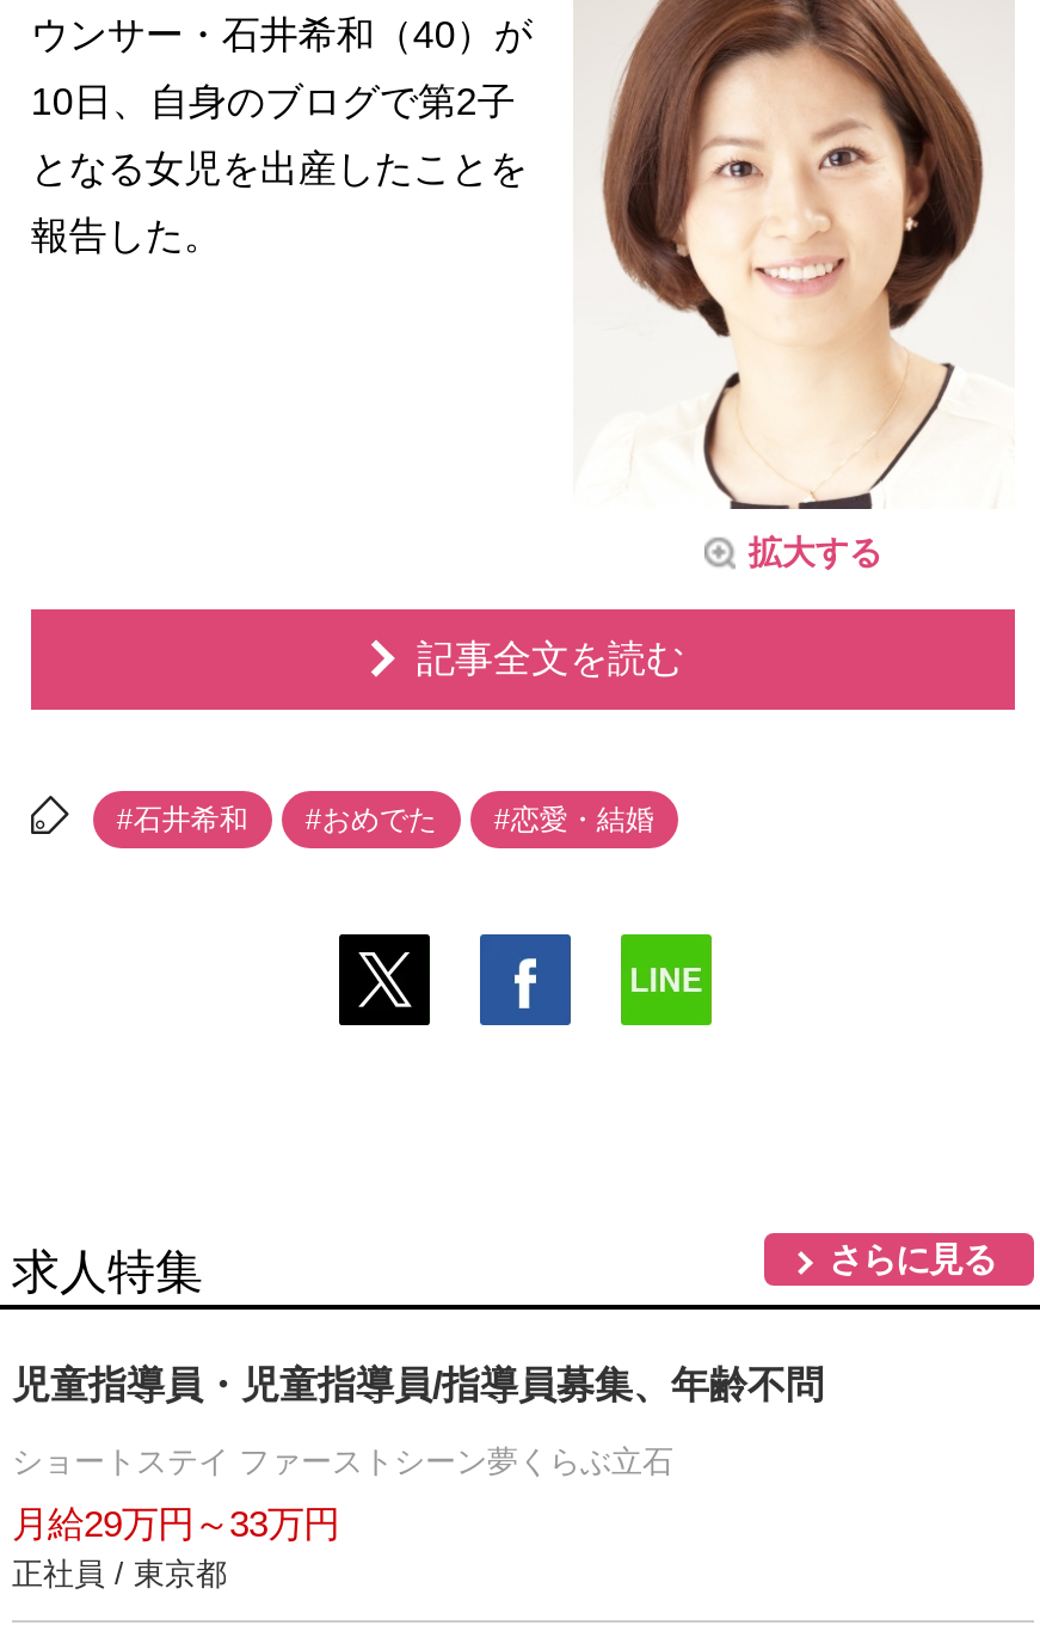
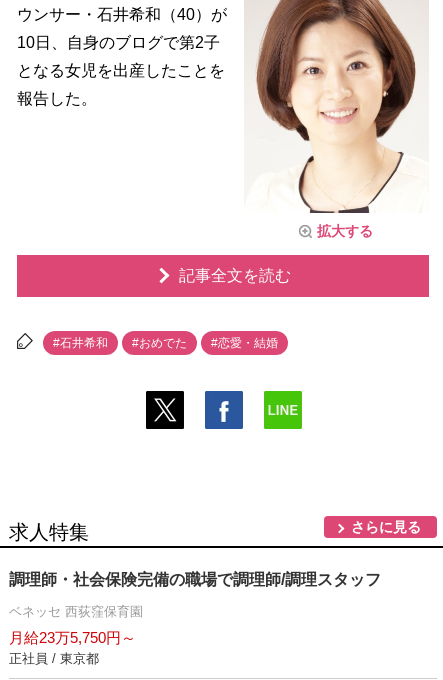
- 児童指導員・児童指導員/指導員募集、年齢不問
+ 調理師・社会保険完備の職場で調理師/調理スタッフ

- ショートステイ ファーストシーン夢くらぶ立石
+ ベネッセ 西荻窪保育園

- 月給29万円～33万円
+ 月給23万5,750円～
